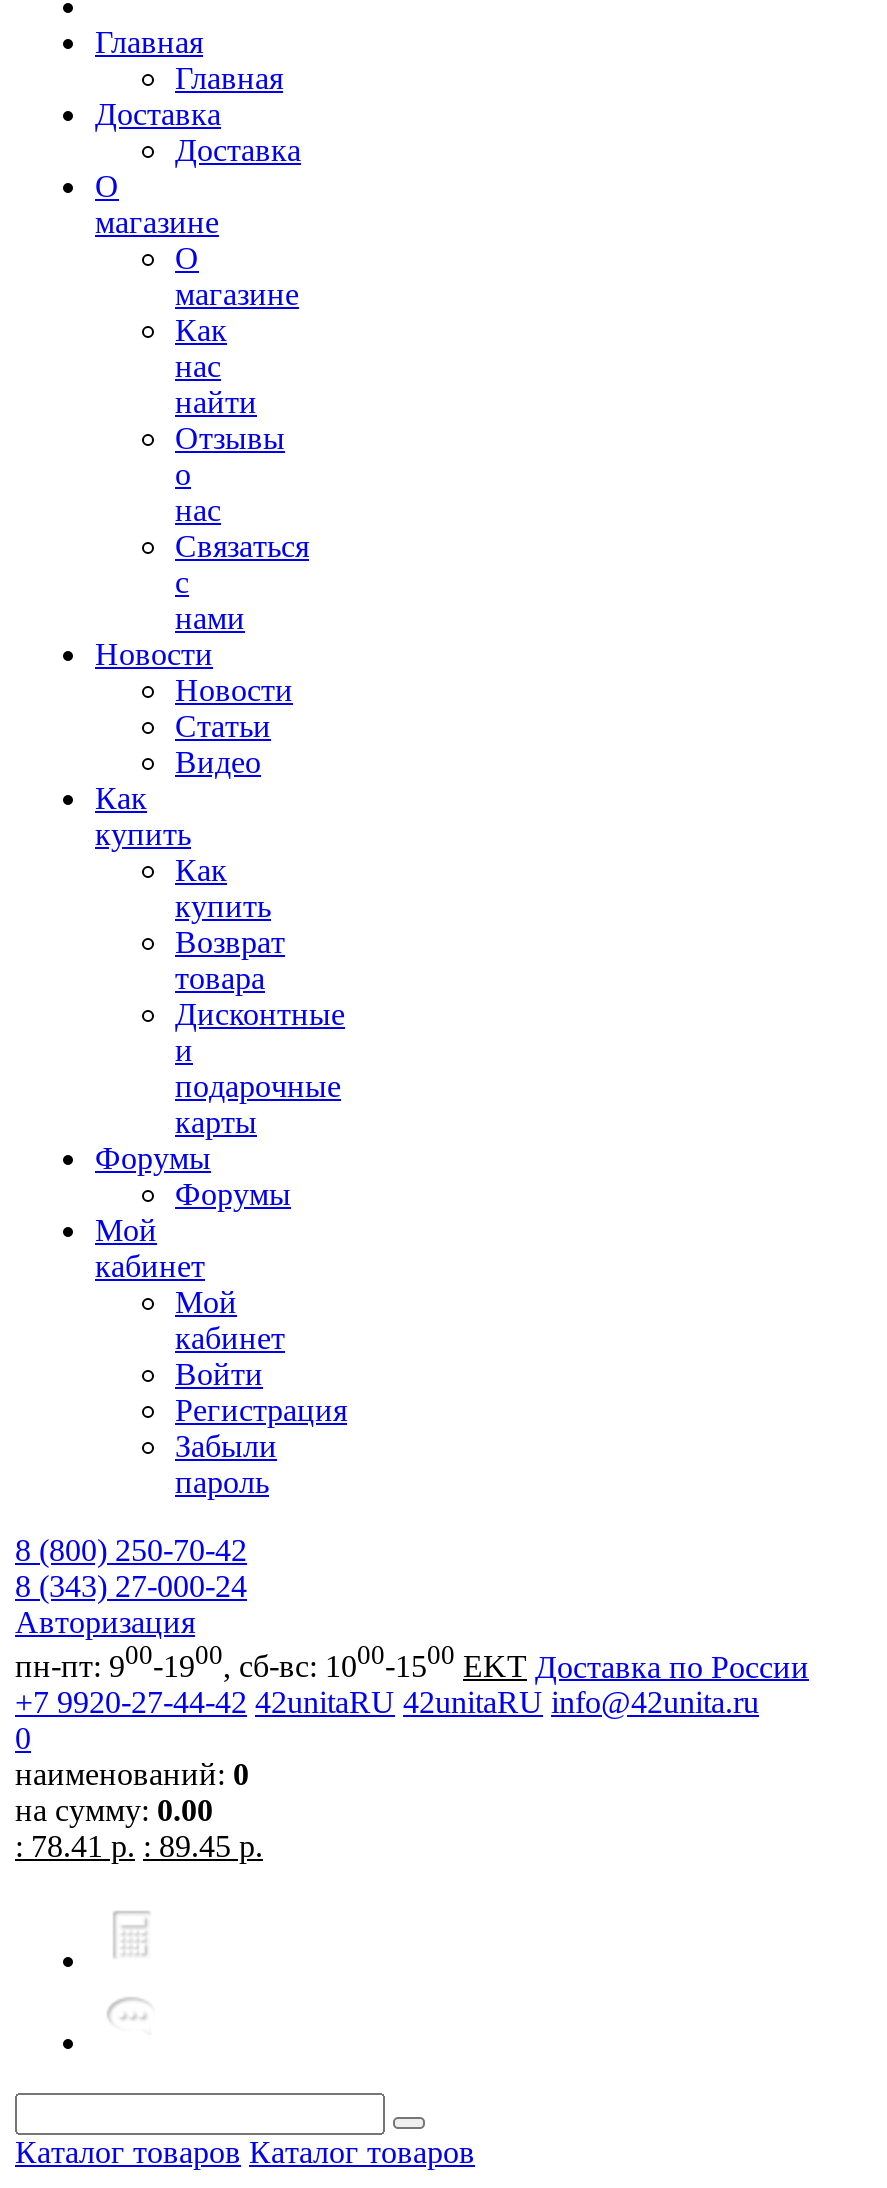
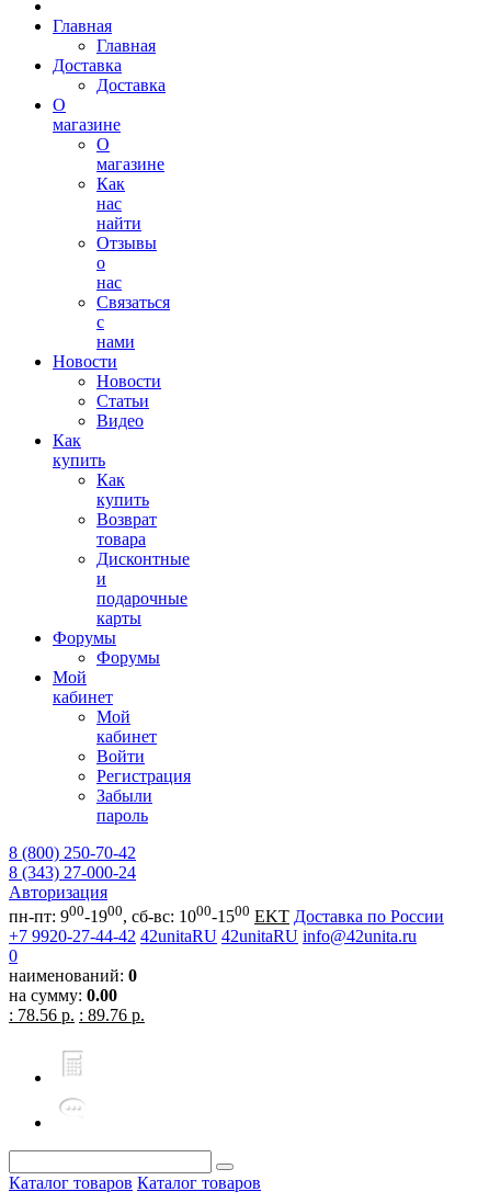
- : 78.41 р. : 89.45 р.
+ : 78.56 р. : 89.76 р.
